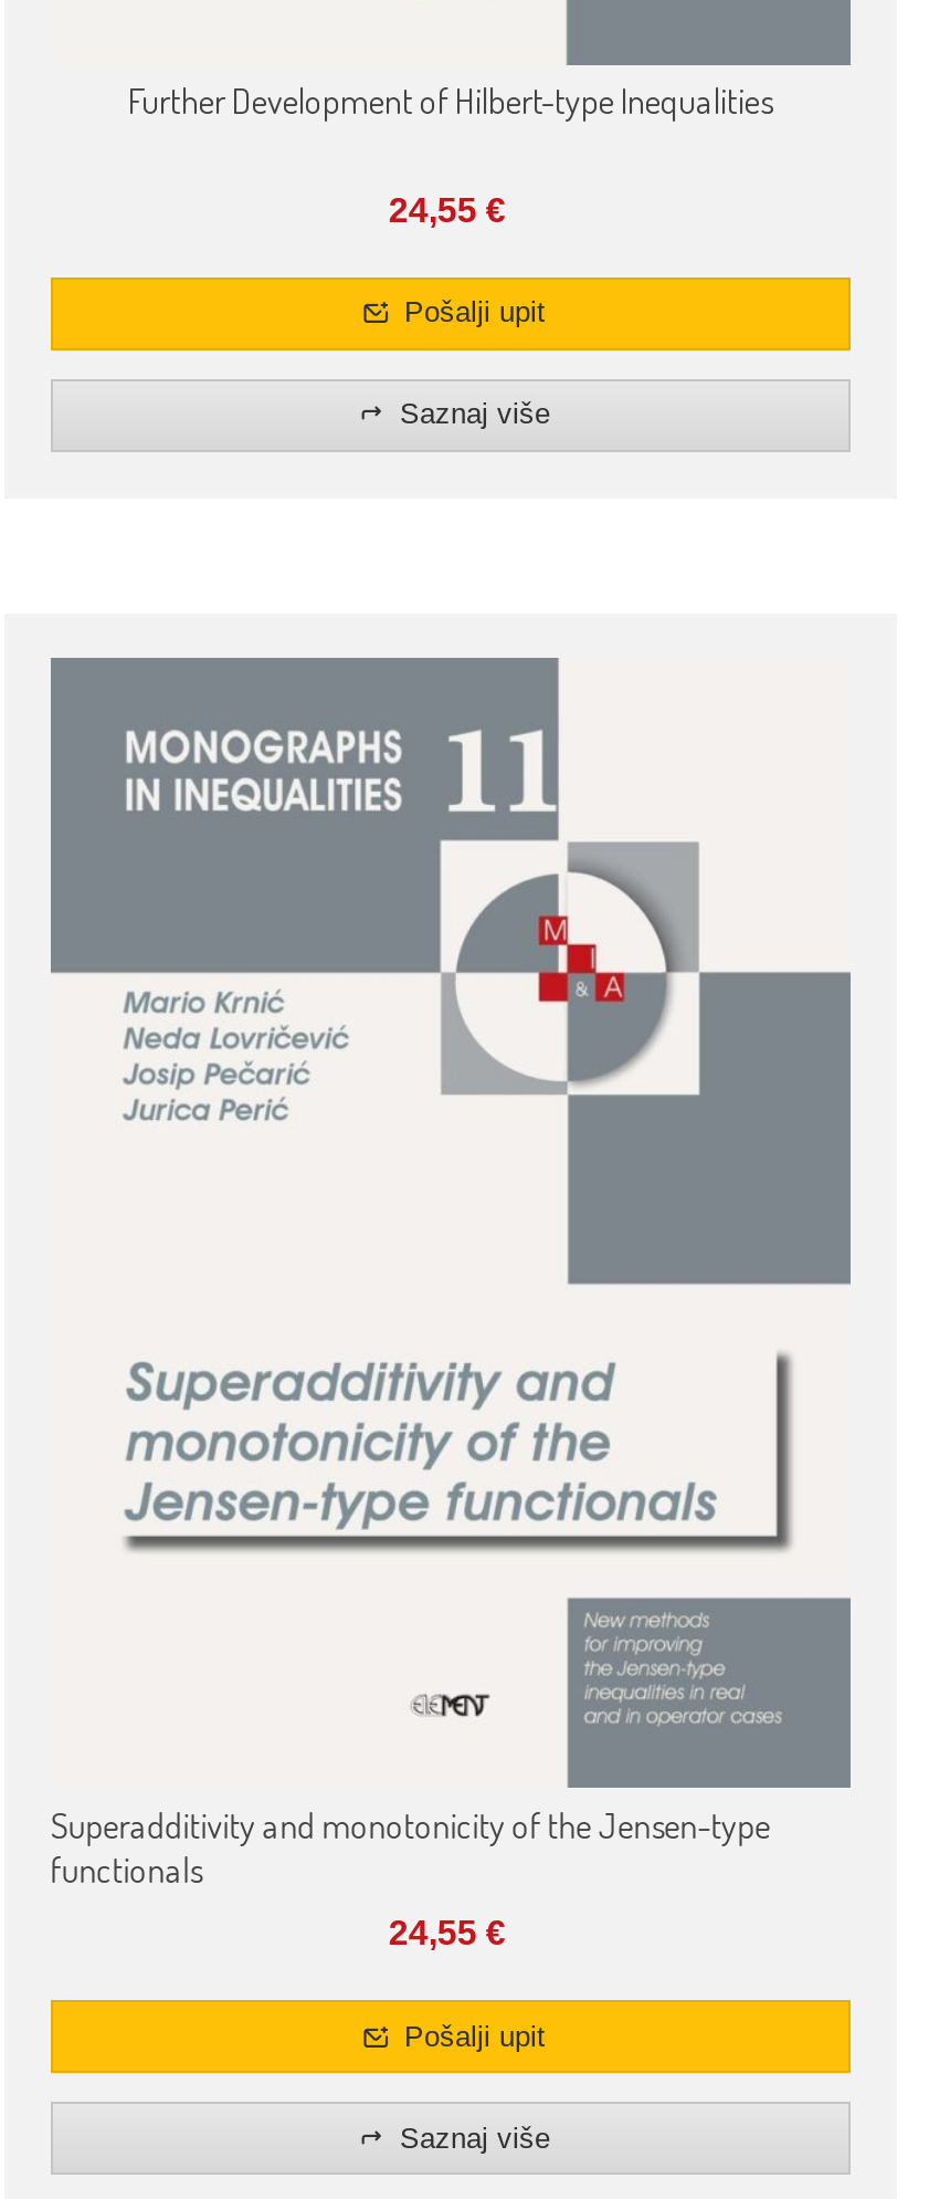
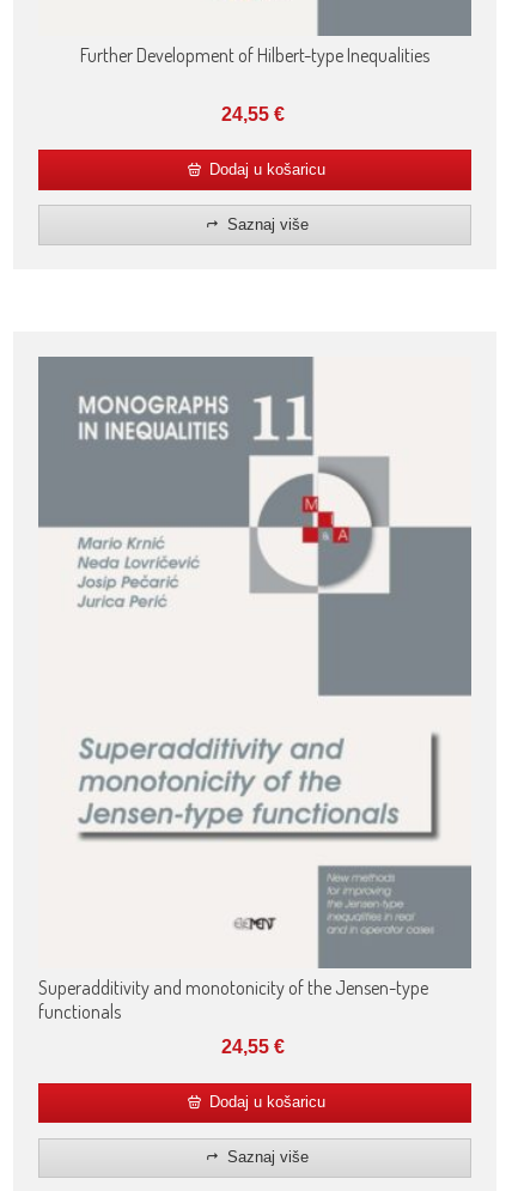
- Pošalji upit
+ Dodaj u košaricu

- Pošalji upit
+ Dodaj u košaricu
